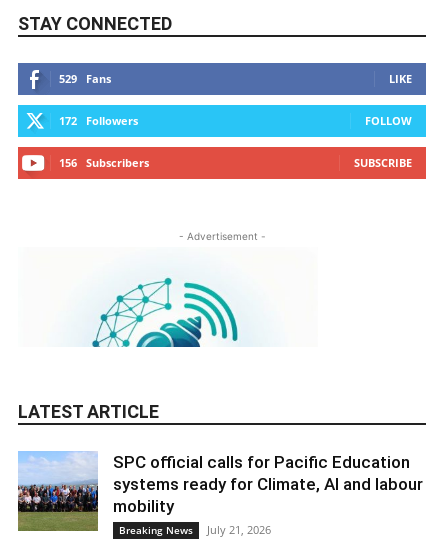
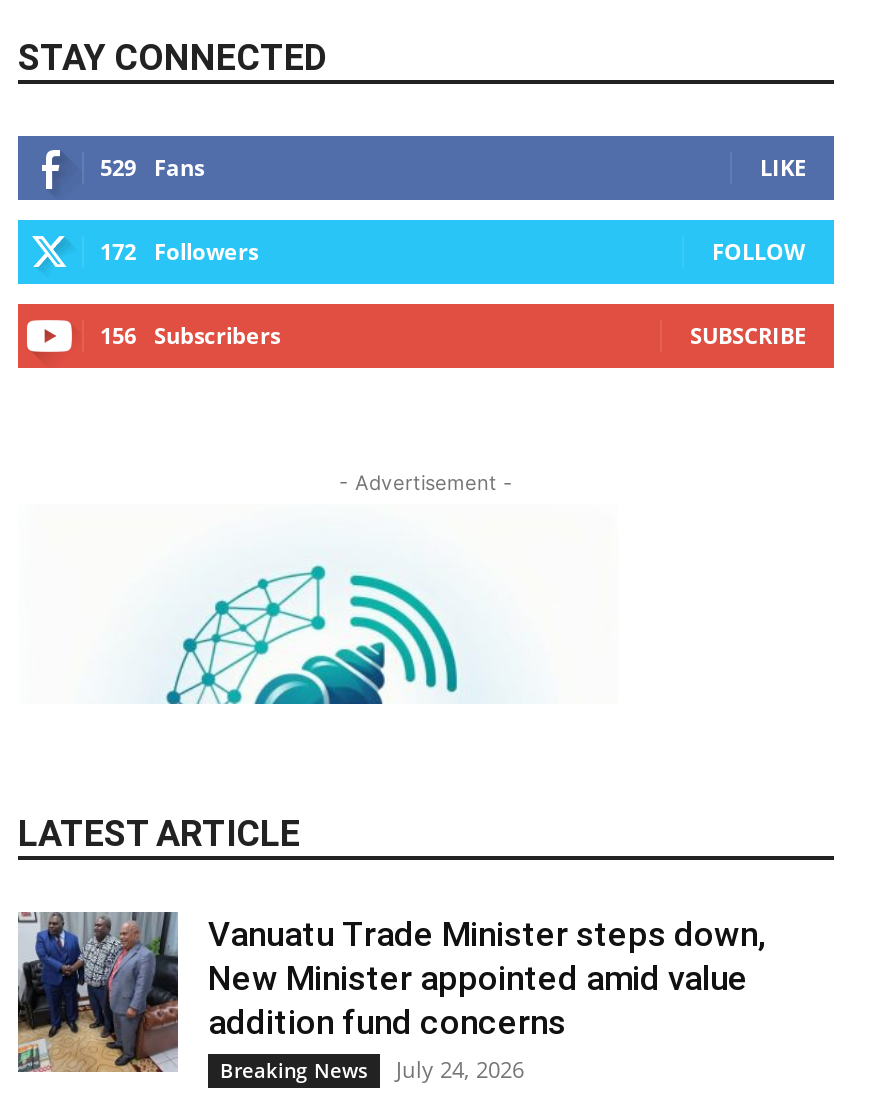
- [image]
- SPC official calls for Pacific Education
- systems ready for Climate, AI and labour
- mobility
+ [image]
+ Vanuatu Trade Minister steps down,
+ New Minister appointed amid value
+ addition fund concerns

- Breaking News July 21, 2026
+ Breaking News July 24, 2026
